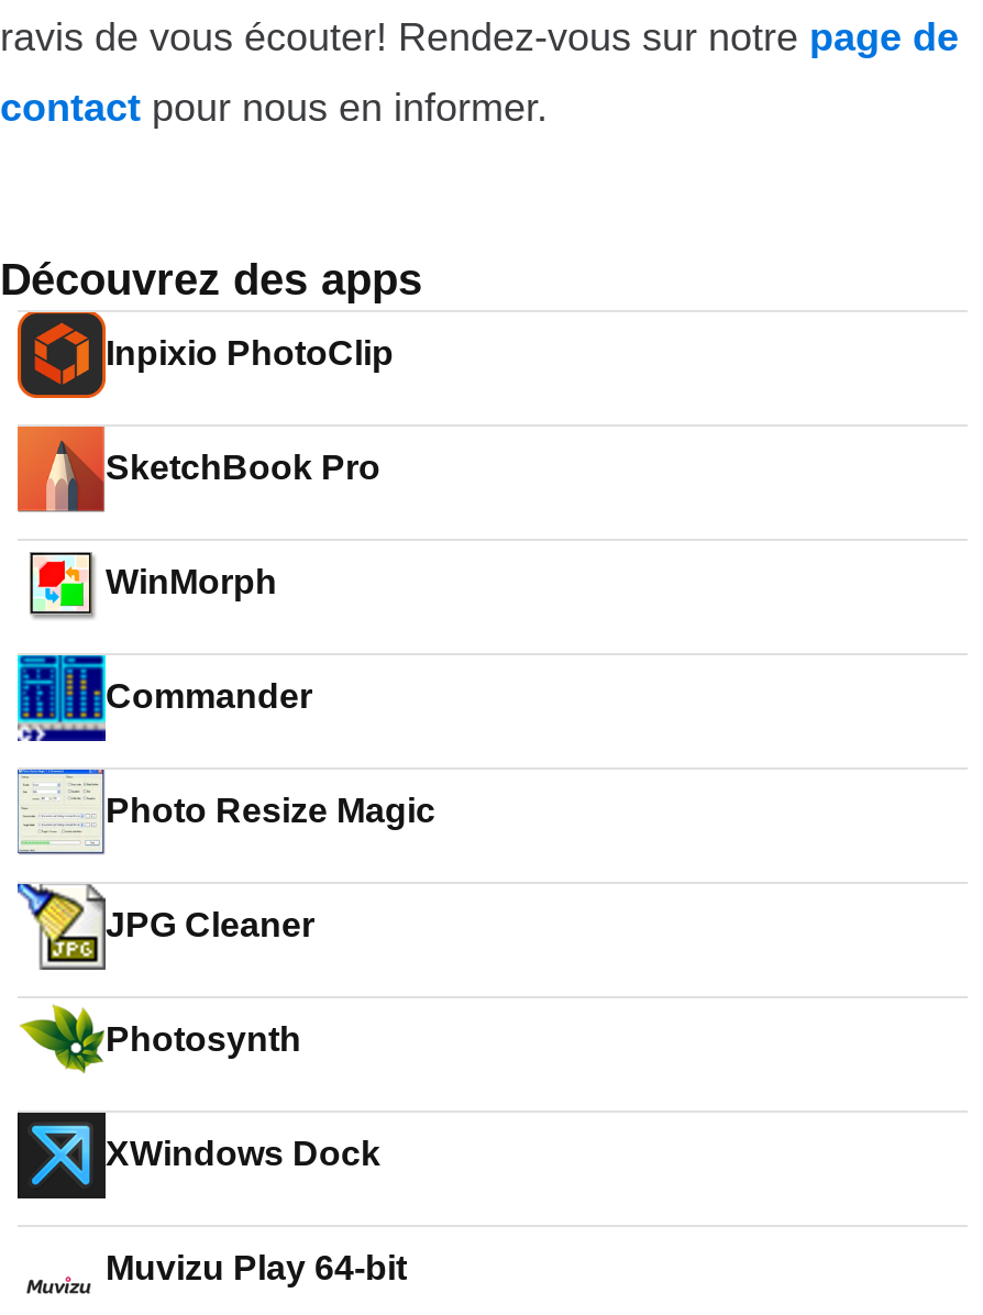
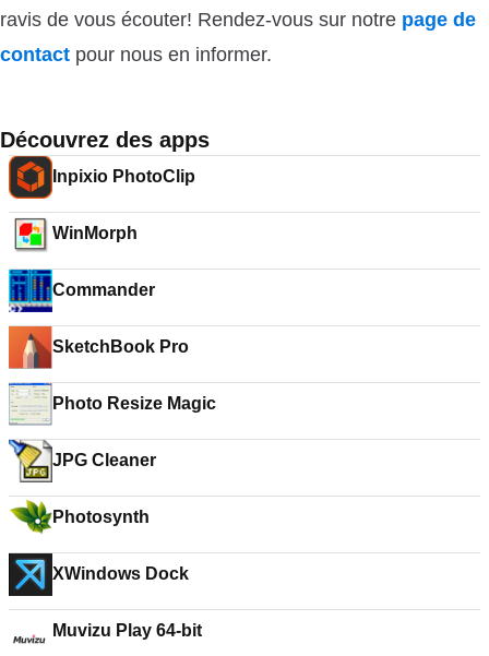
moved down: [image] | SketchBook Pro

moved up: [image] | WinMorph | Commander
